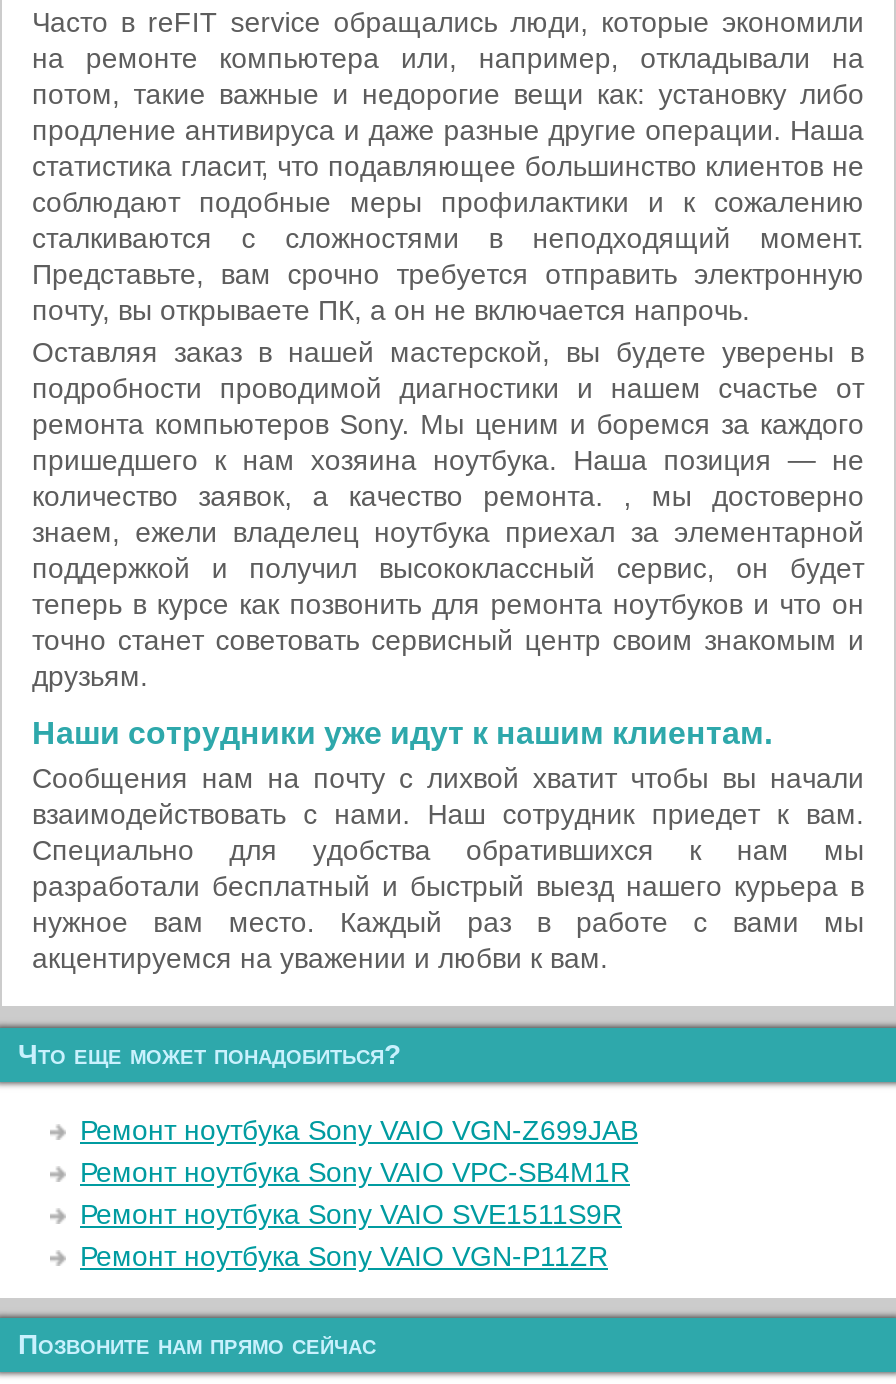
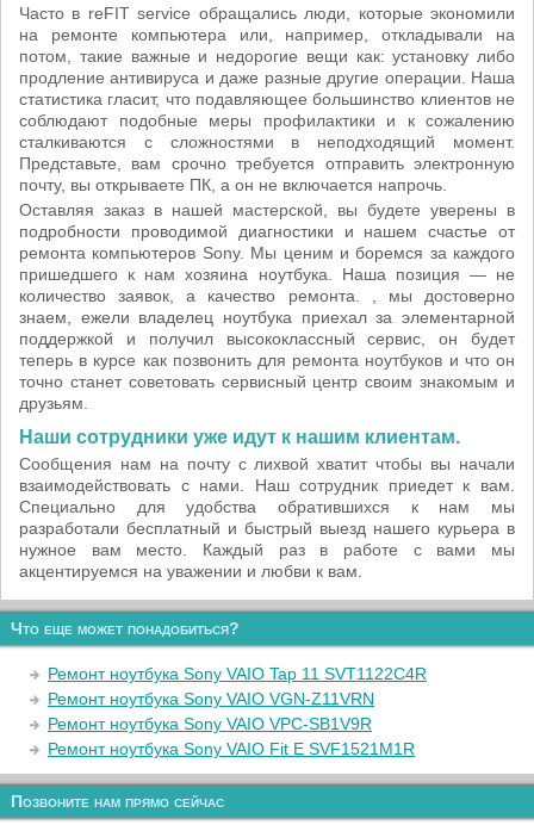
- Ремонт ноутбука Sony VAIO VGN-Z699JAB
- Ремонт ноутбука Sony VAIO VPC-SB4M1R
- Ремонт ноутбука Sony VAIO SVE1511S9R
- Ремонт ноутбука Sony VAIO VGN-P11ZR
+ Ремонт ноутбука Sony VAIO Tap 11 SVT1122C4R
+ Ремонт ноутбука Sony VAIO VGN-Z11VRN
+ Ремонт ноутбука Sony VAIO VPC-SB1V9R
+ Ремонт ноутбука Sony VAIO Fit E SVF1521M1R
